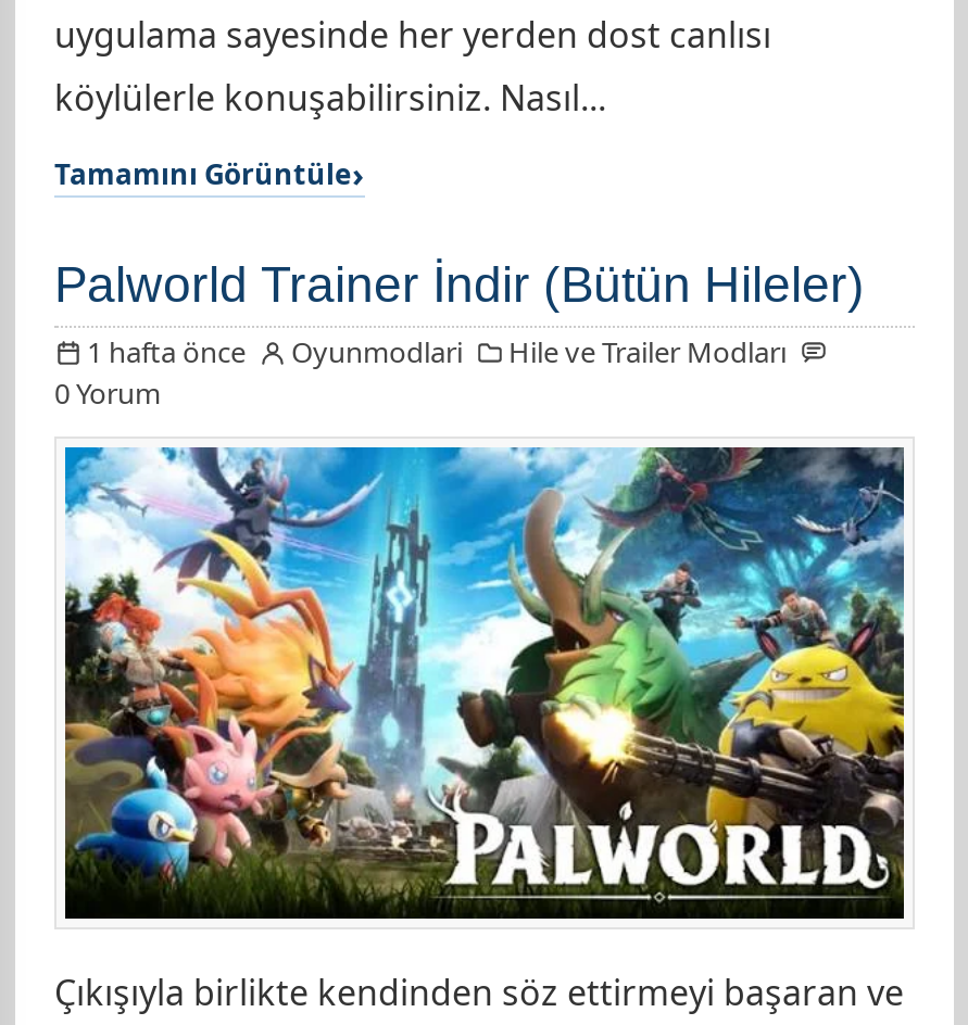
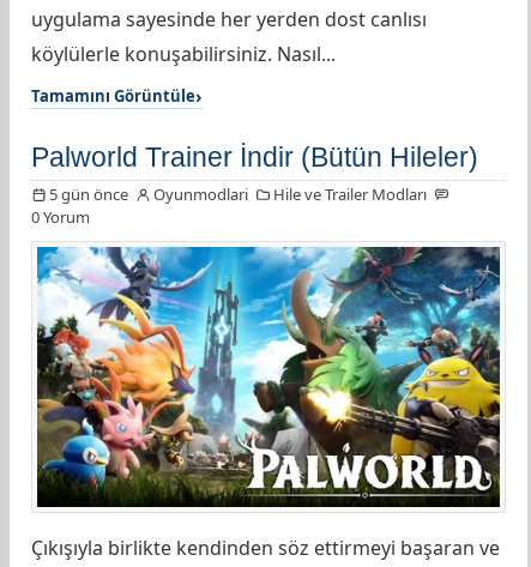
- 1 hafta önce Oyunmodlari Hile ve Trailer Modları
+ 5 gün önce Oyunmodlari Hile ve Trailer Modları
